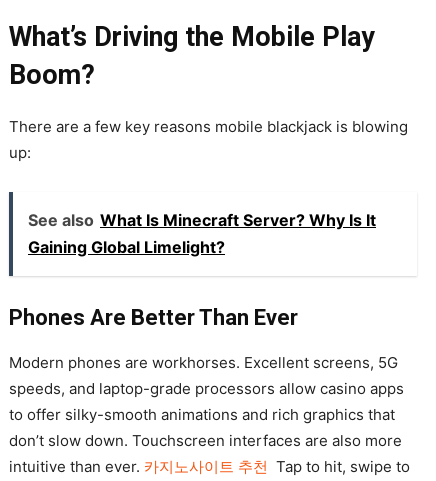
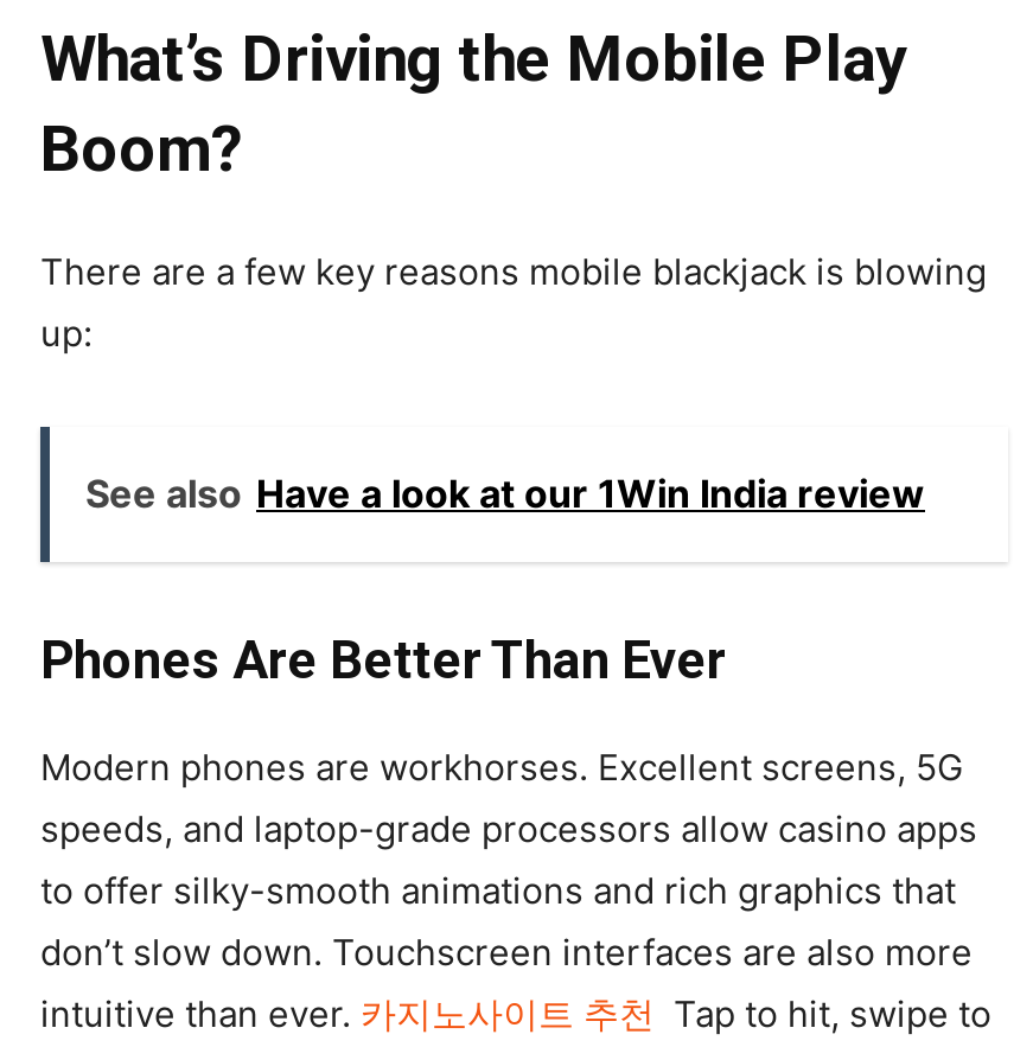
- See also What Is Minecraft Server? Why Is It
- Gaining Global Limelight?
+ See also Have a look at our 1Win India review
